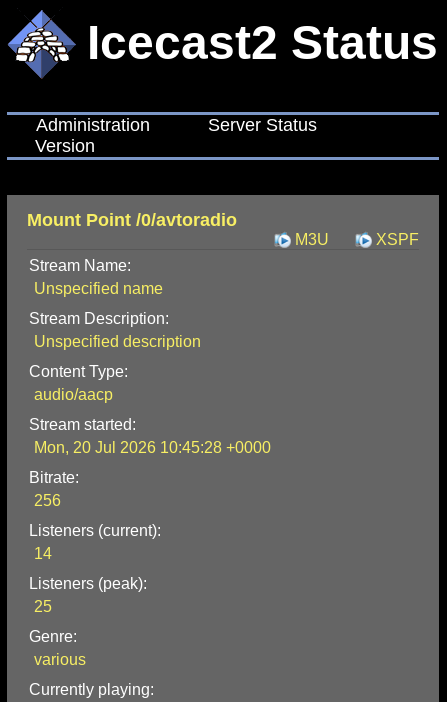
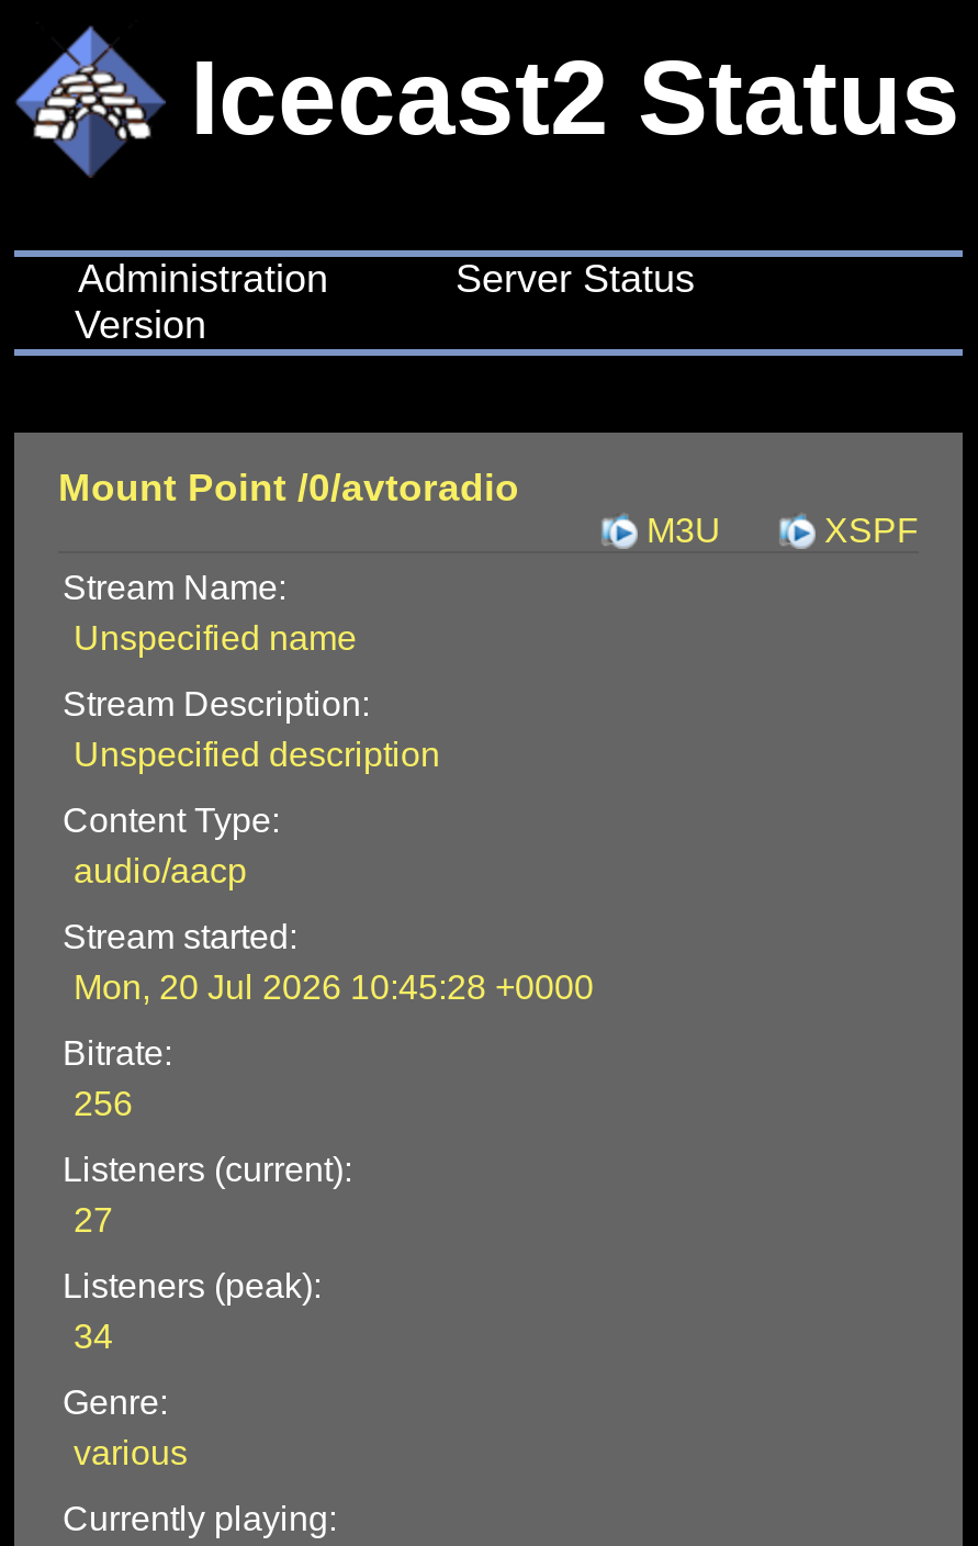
- 14
+ 27

- 25
+ 34
